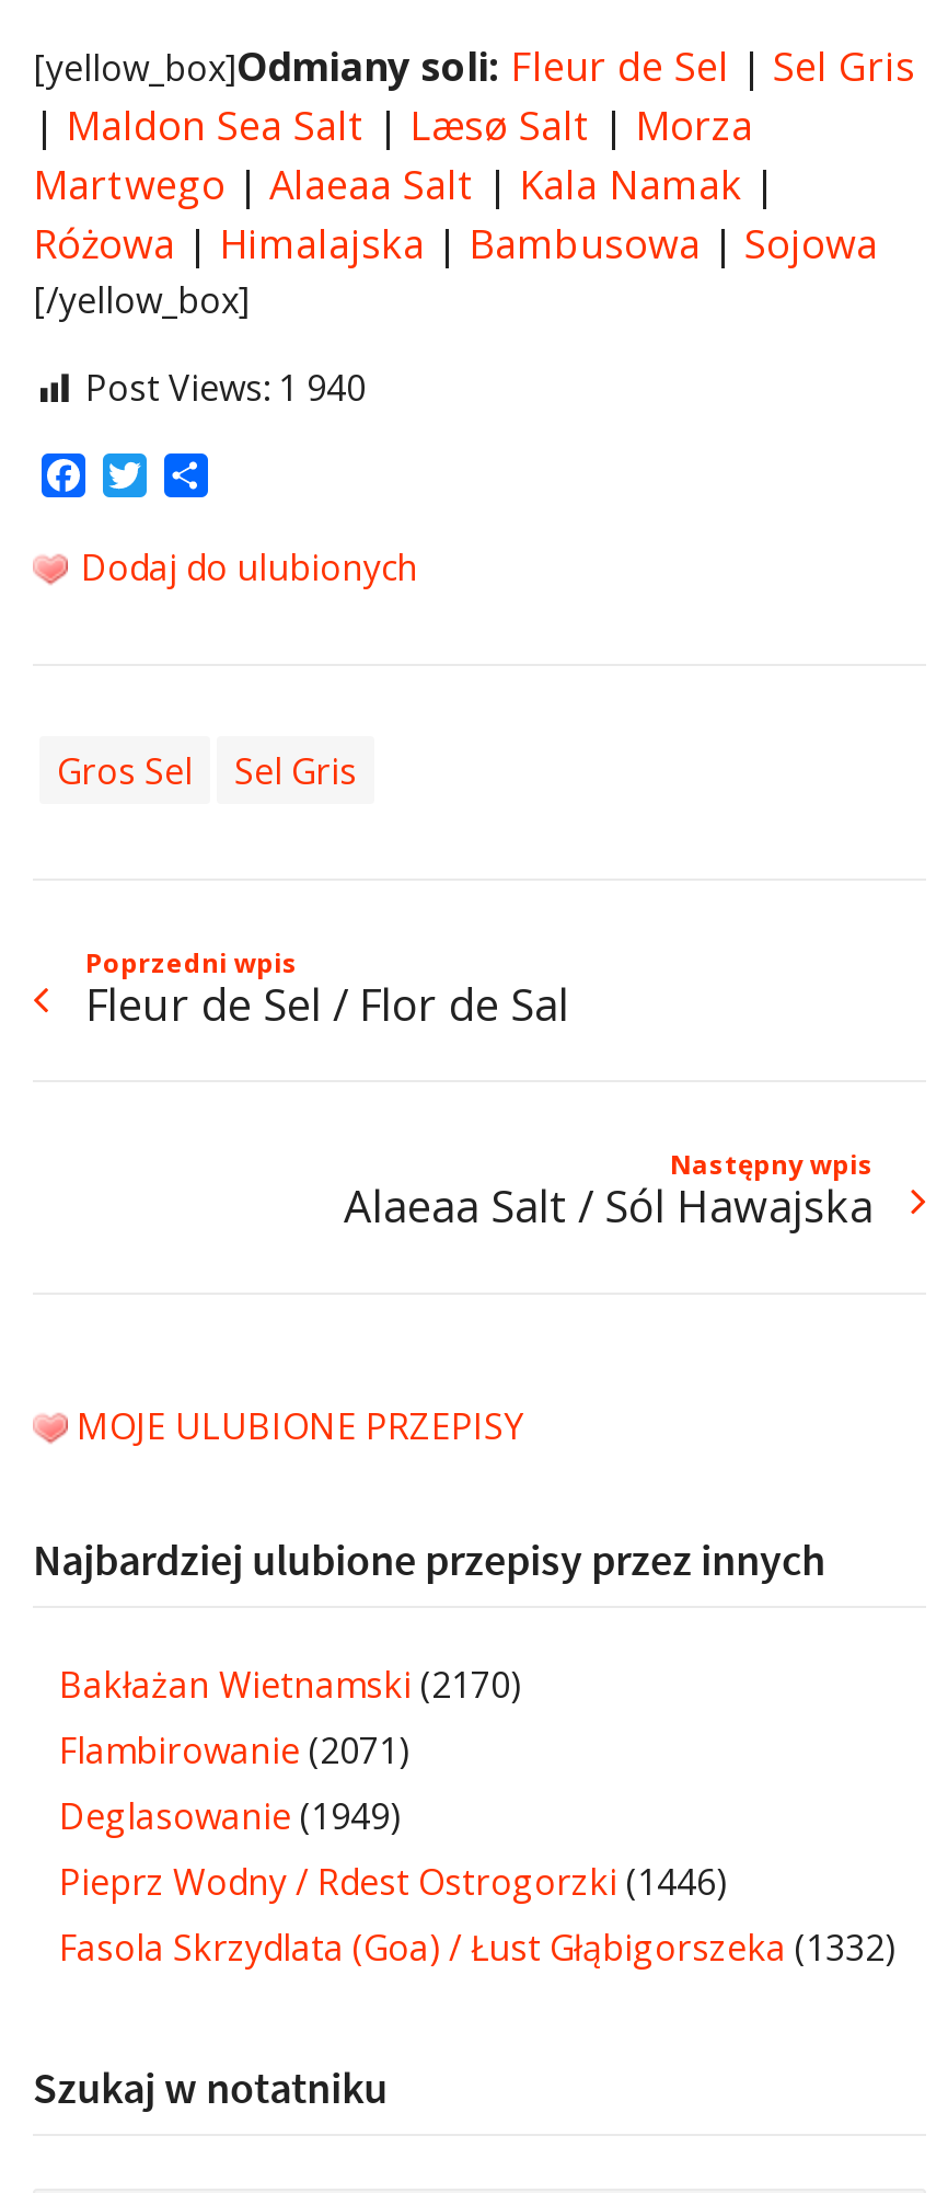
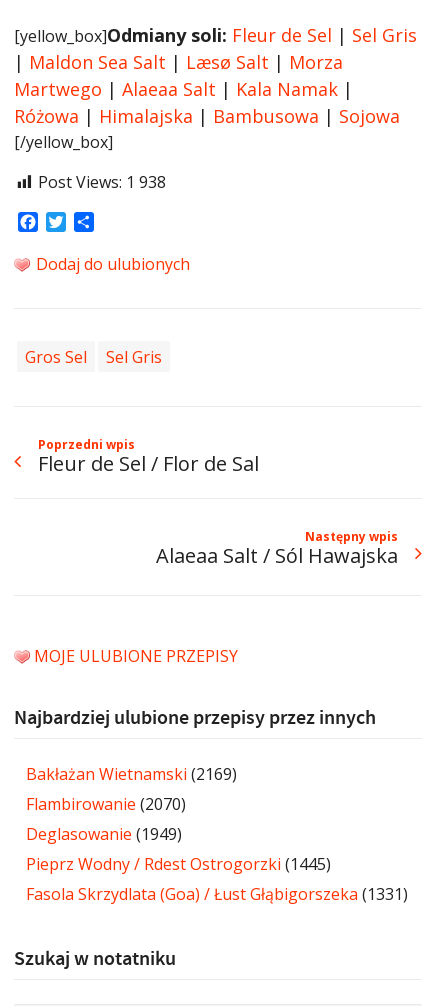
- Post Views: 1 940
+ Post Views: 1 938

- Bakłażan Wietnamski (2170)
+ Bakłażan Wietnamski (2169)

- Flambirowanie (2071)
+ Flambirowanie (2070)

- Pieprz Wodny / Rdest Ostrogorzki (1446)
+ Pieprz Wodny / Rdest Ostrogorzki (1445)

- Fasola Skrzydlata (Goa) / Łust Głąbigorszeka (1332)
+ Fasola Skrzydlata (Goa) / Łust Głąbigorszeka (1331)
